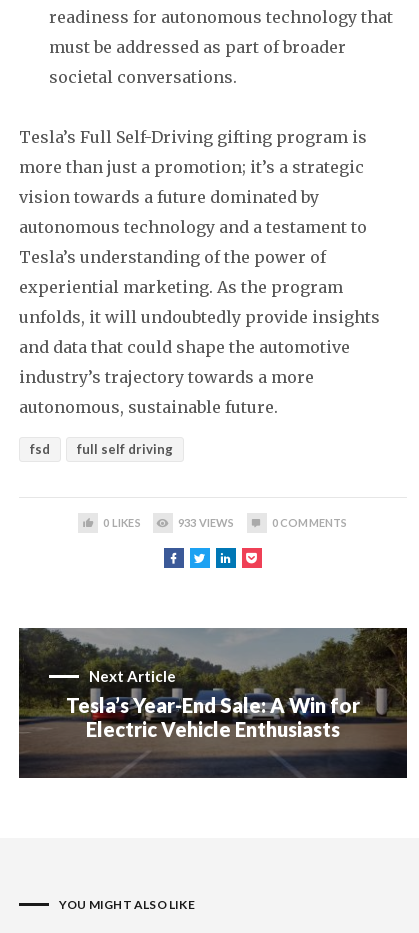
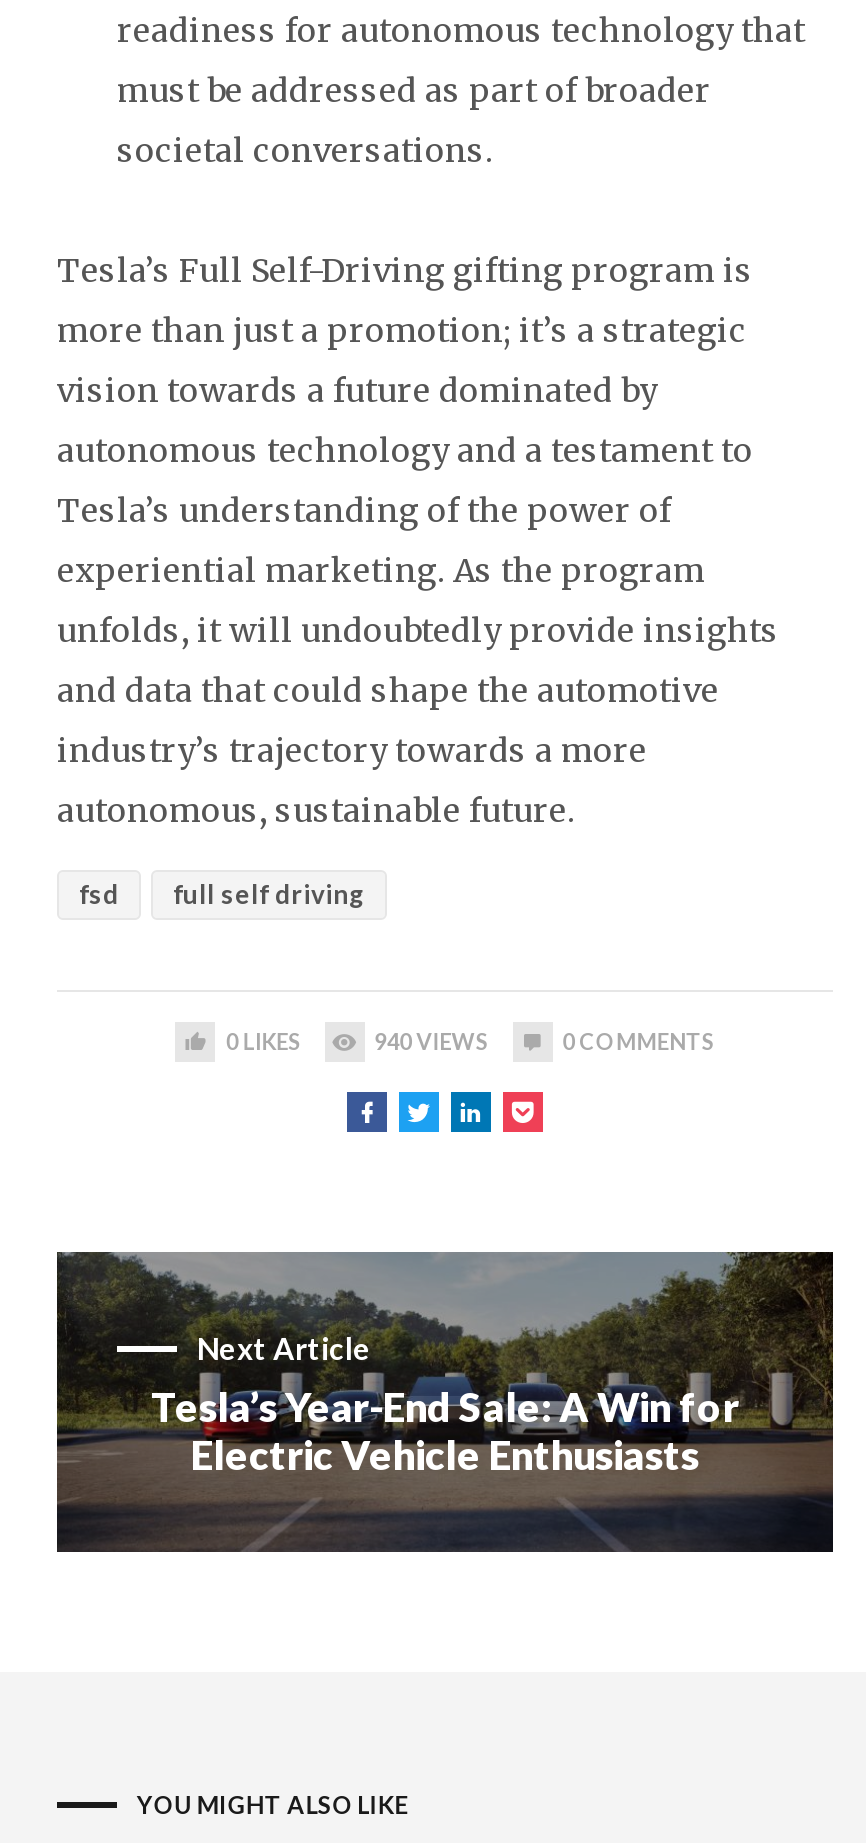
- 933VIEWS
+ 940VIEWS
